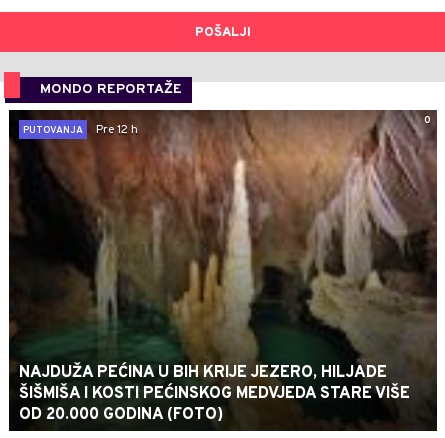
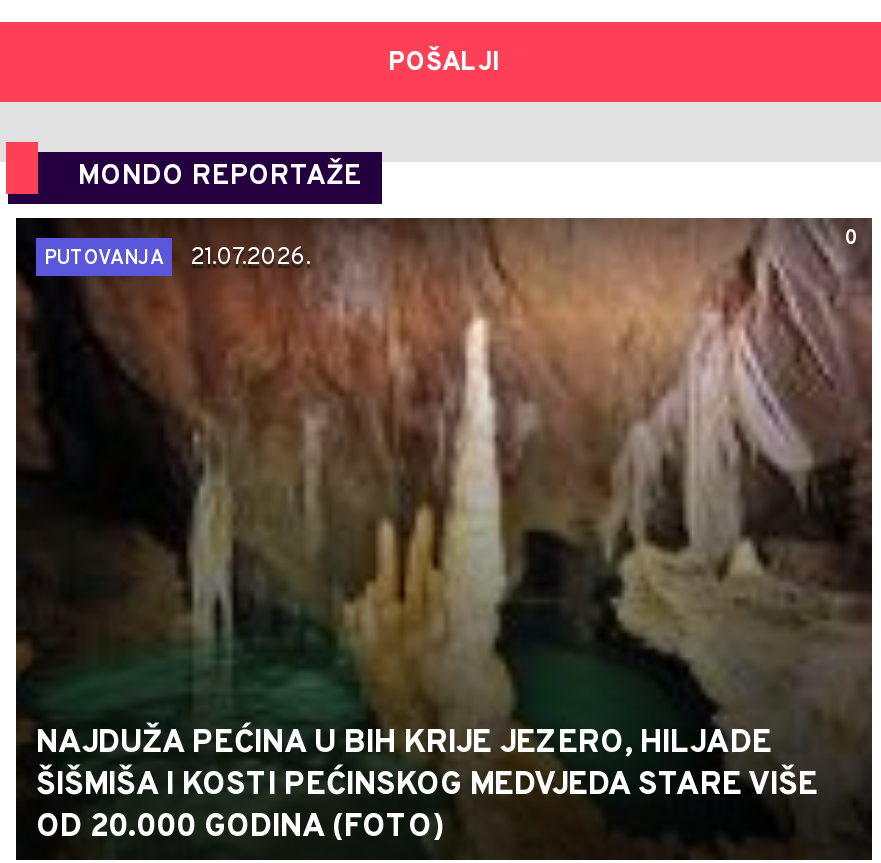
- PUTOVANJA Pre 12 h
+ PUTOVANJA 21.07.2026.
